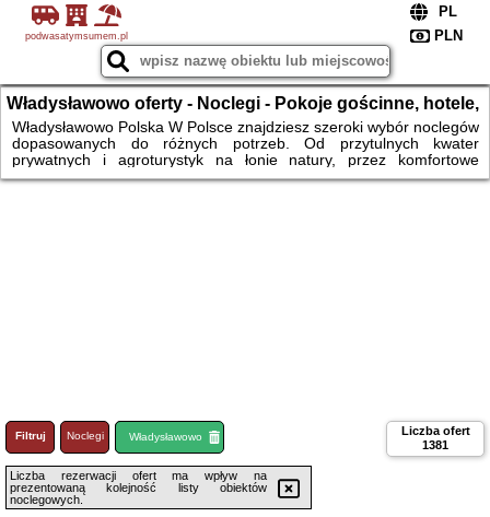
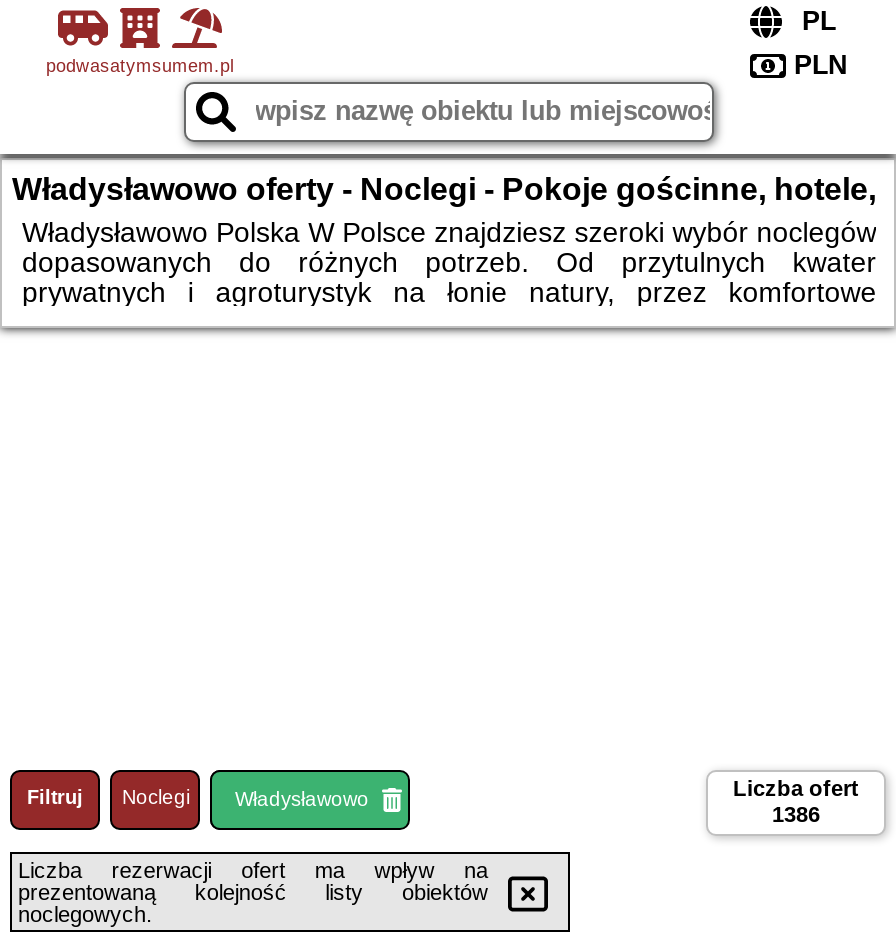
- 1381
+ 1386
